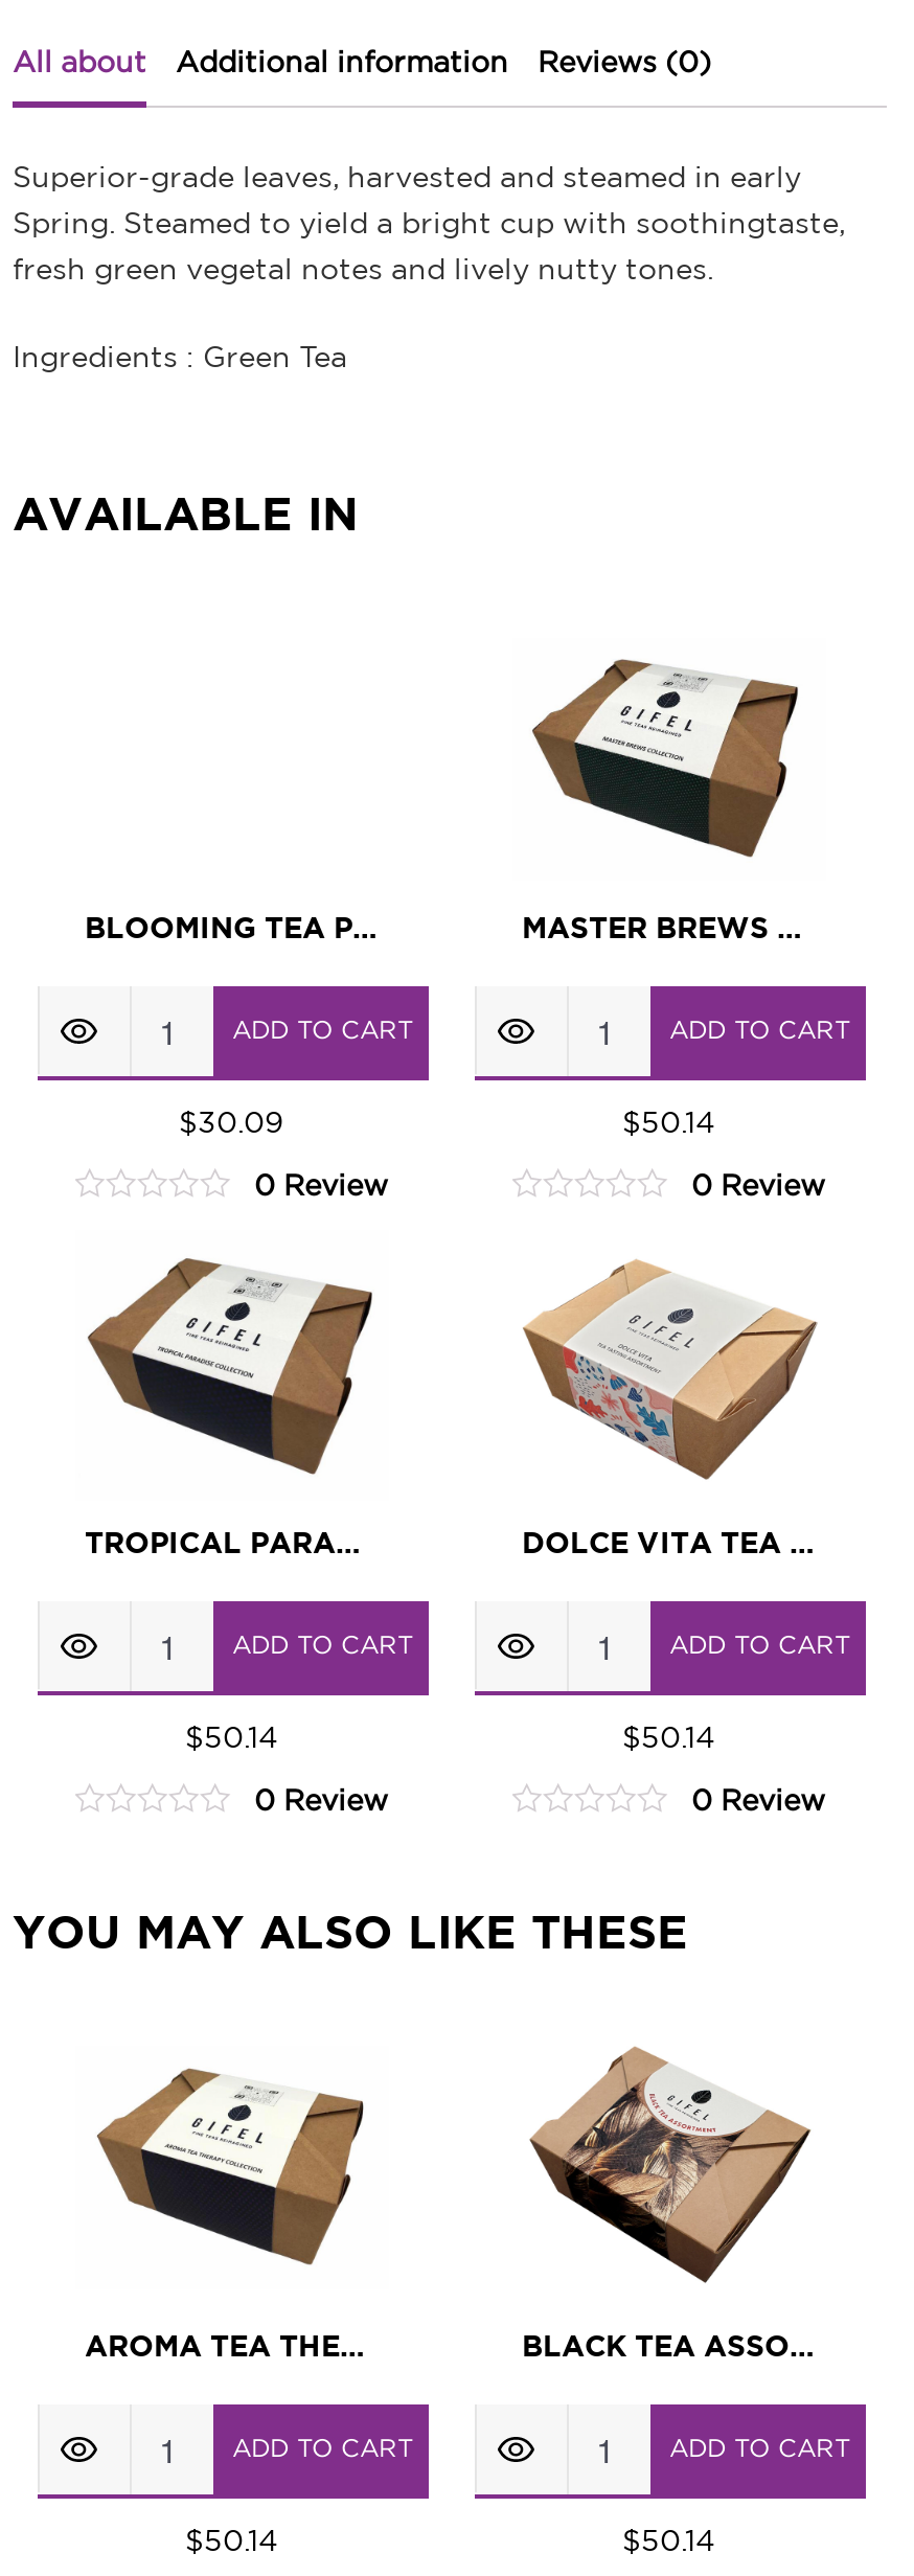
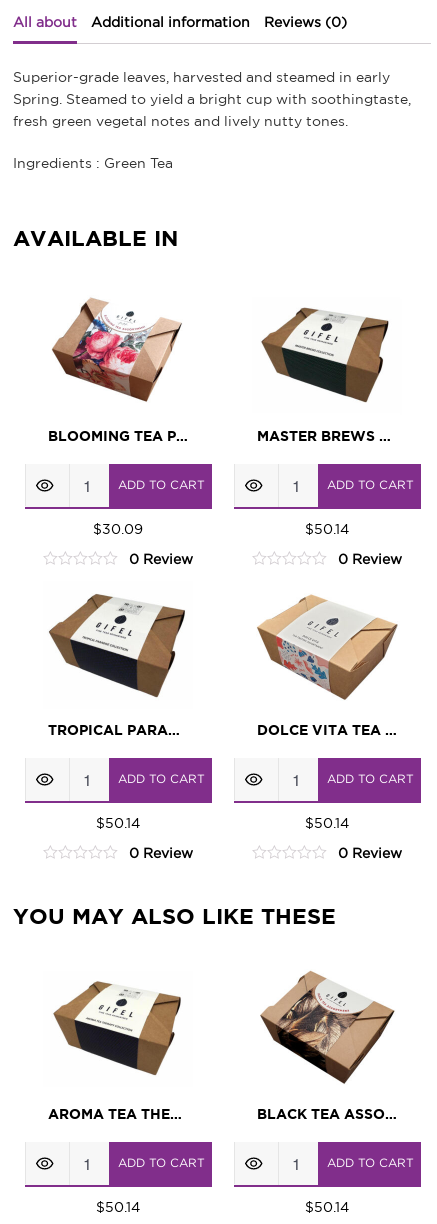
+ [image]
